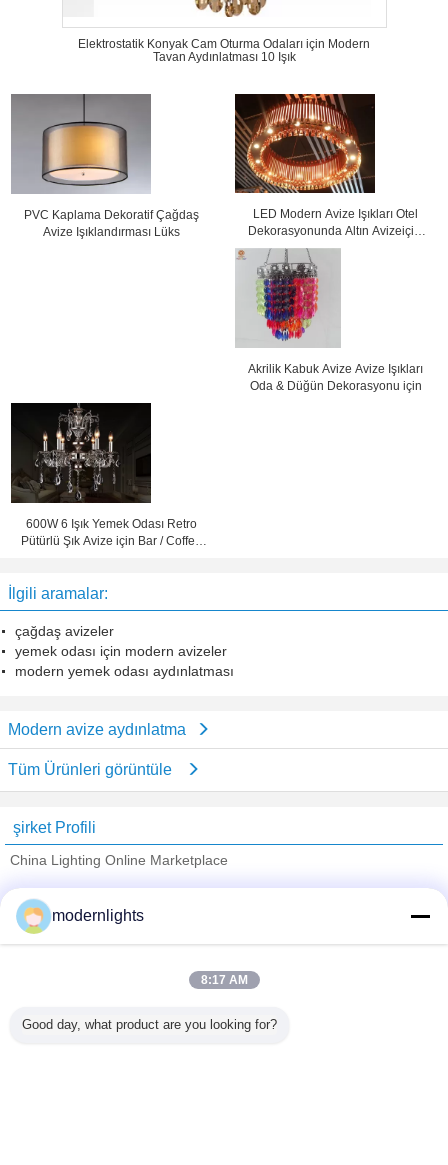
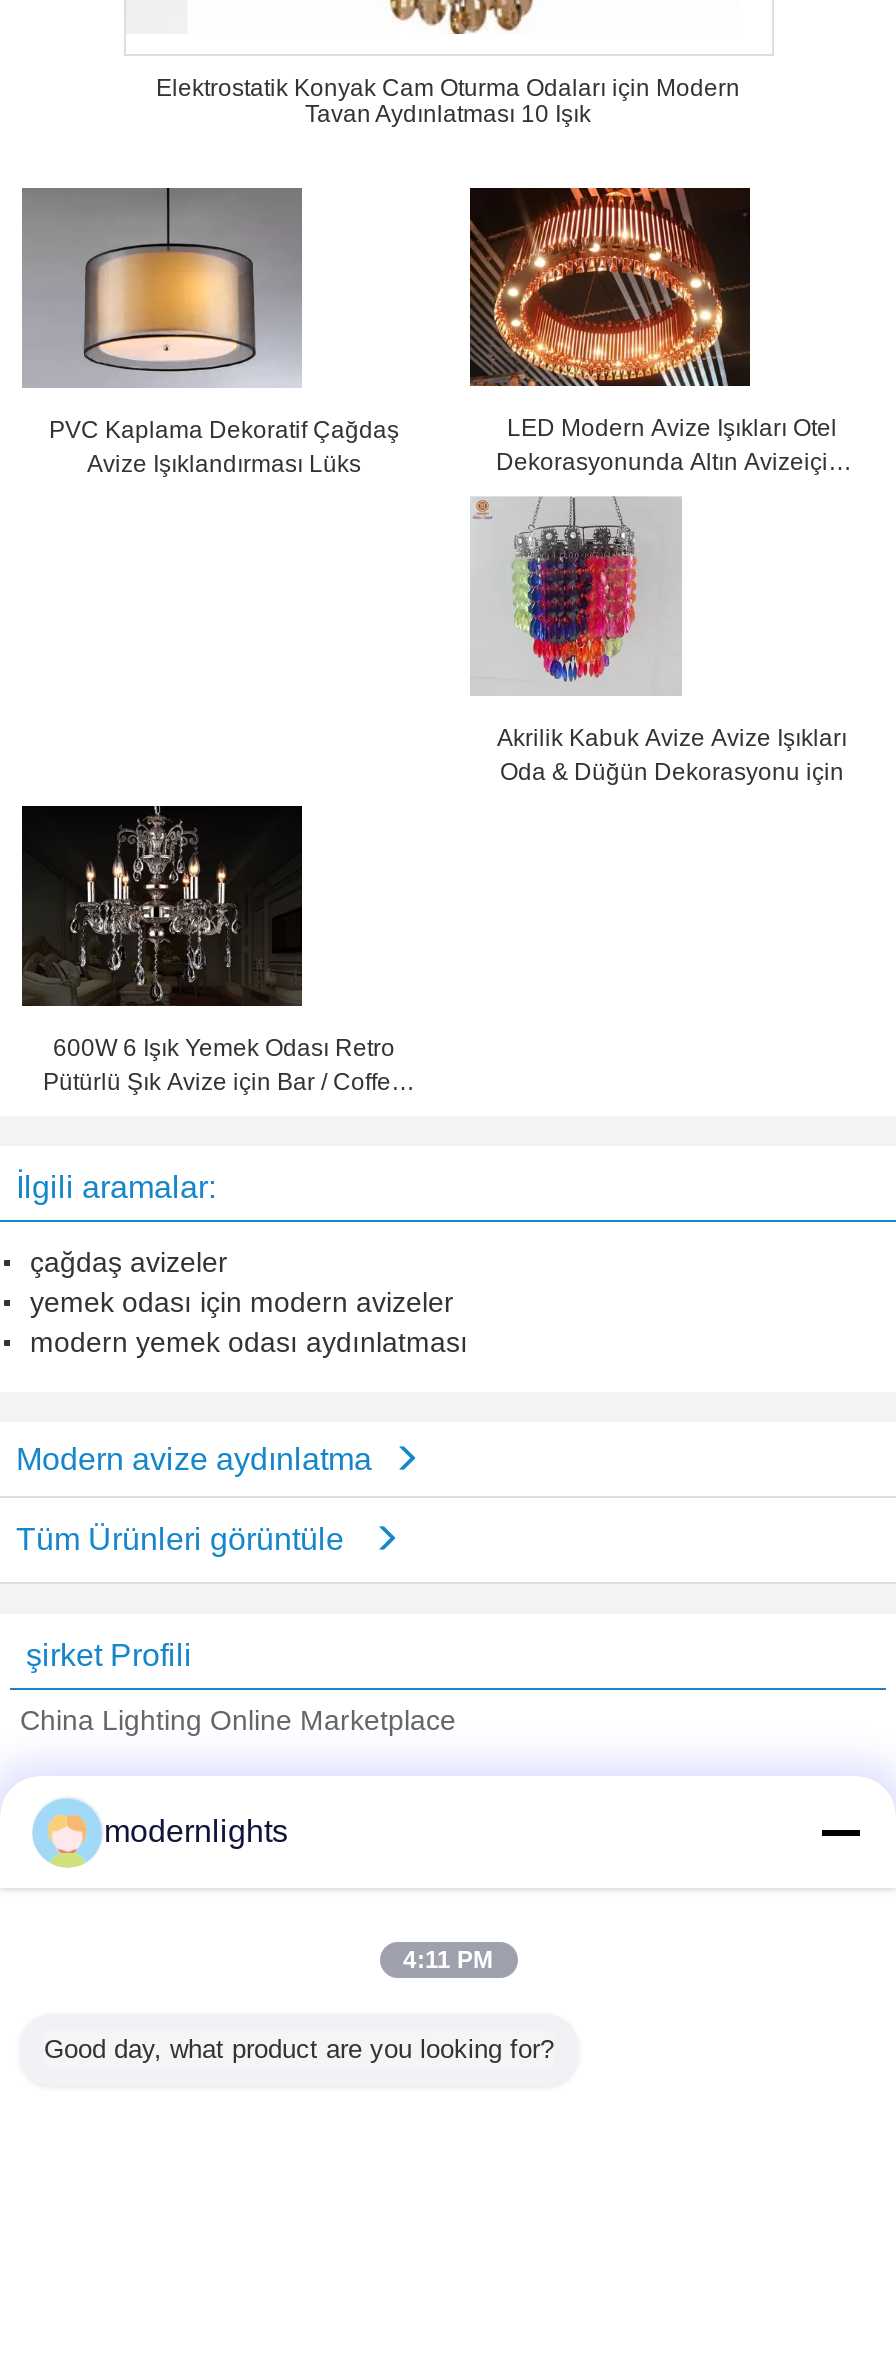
- 8:17 AM
+ 4:11 PM
